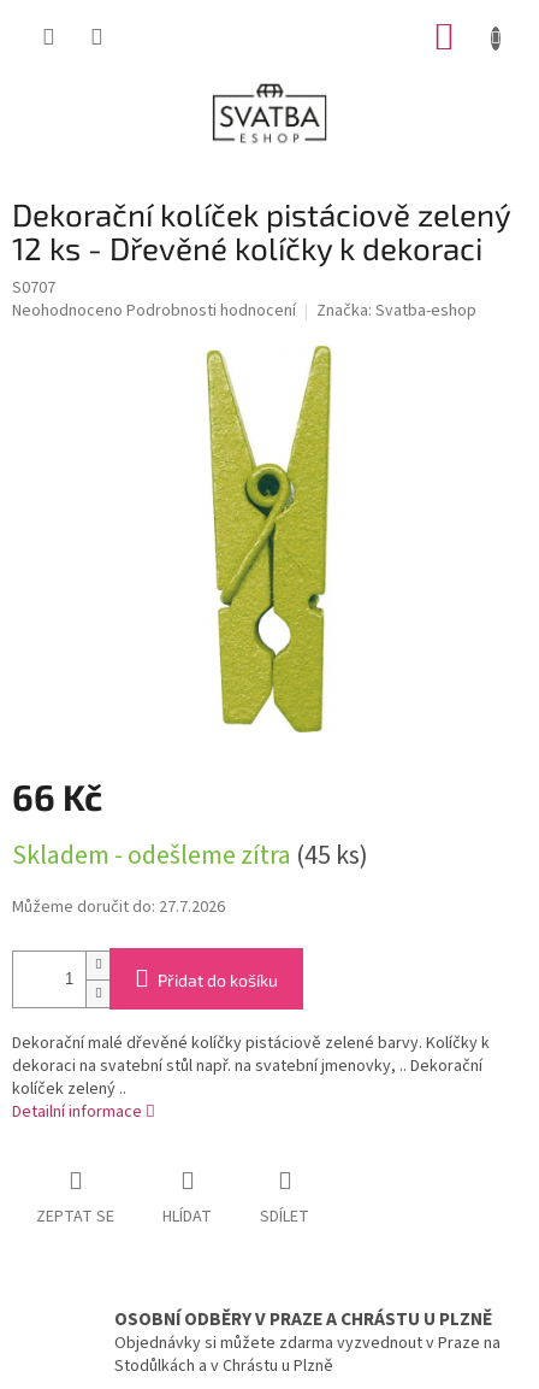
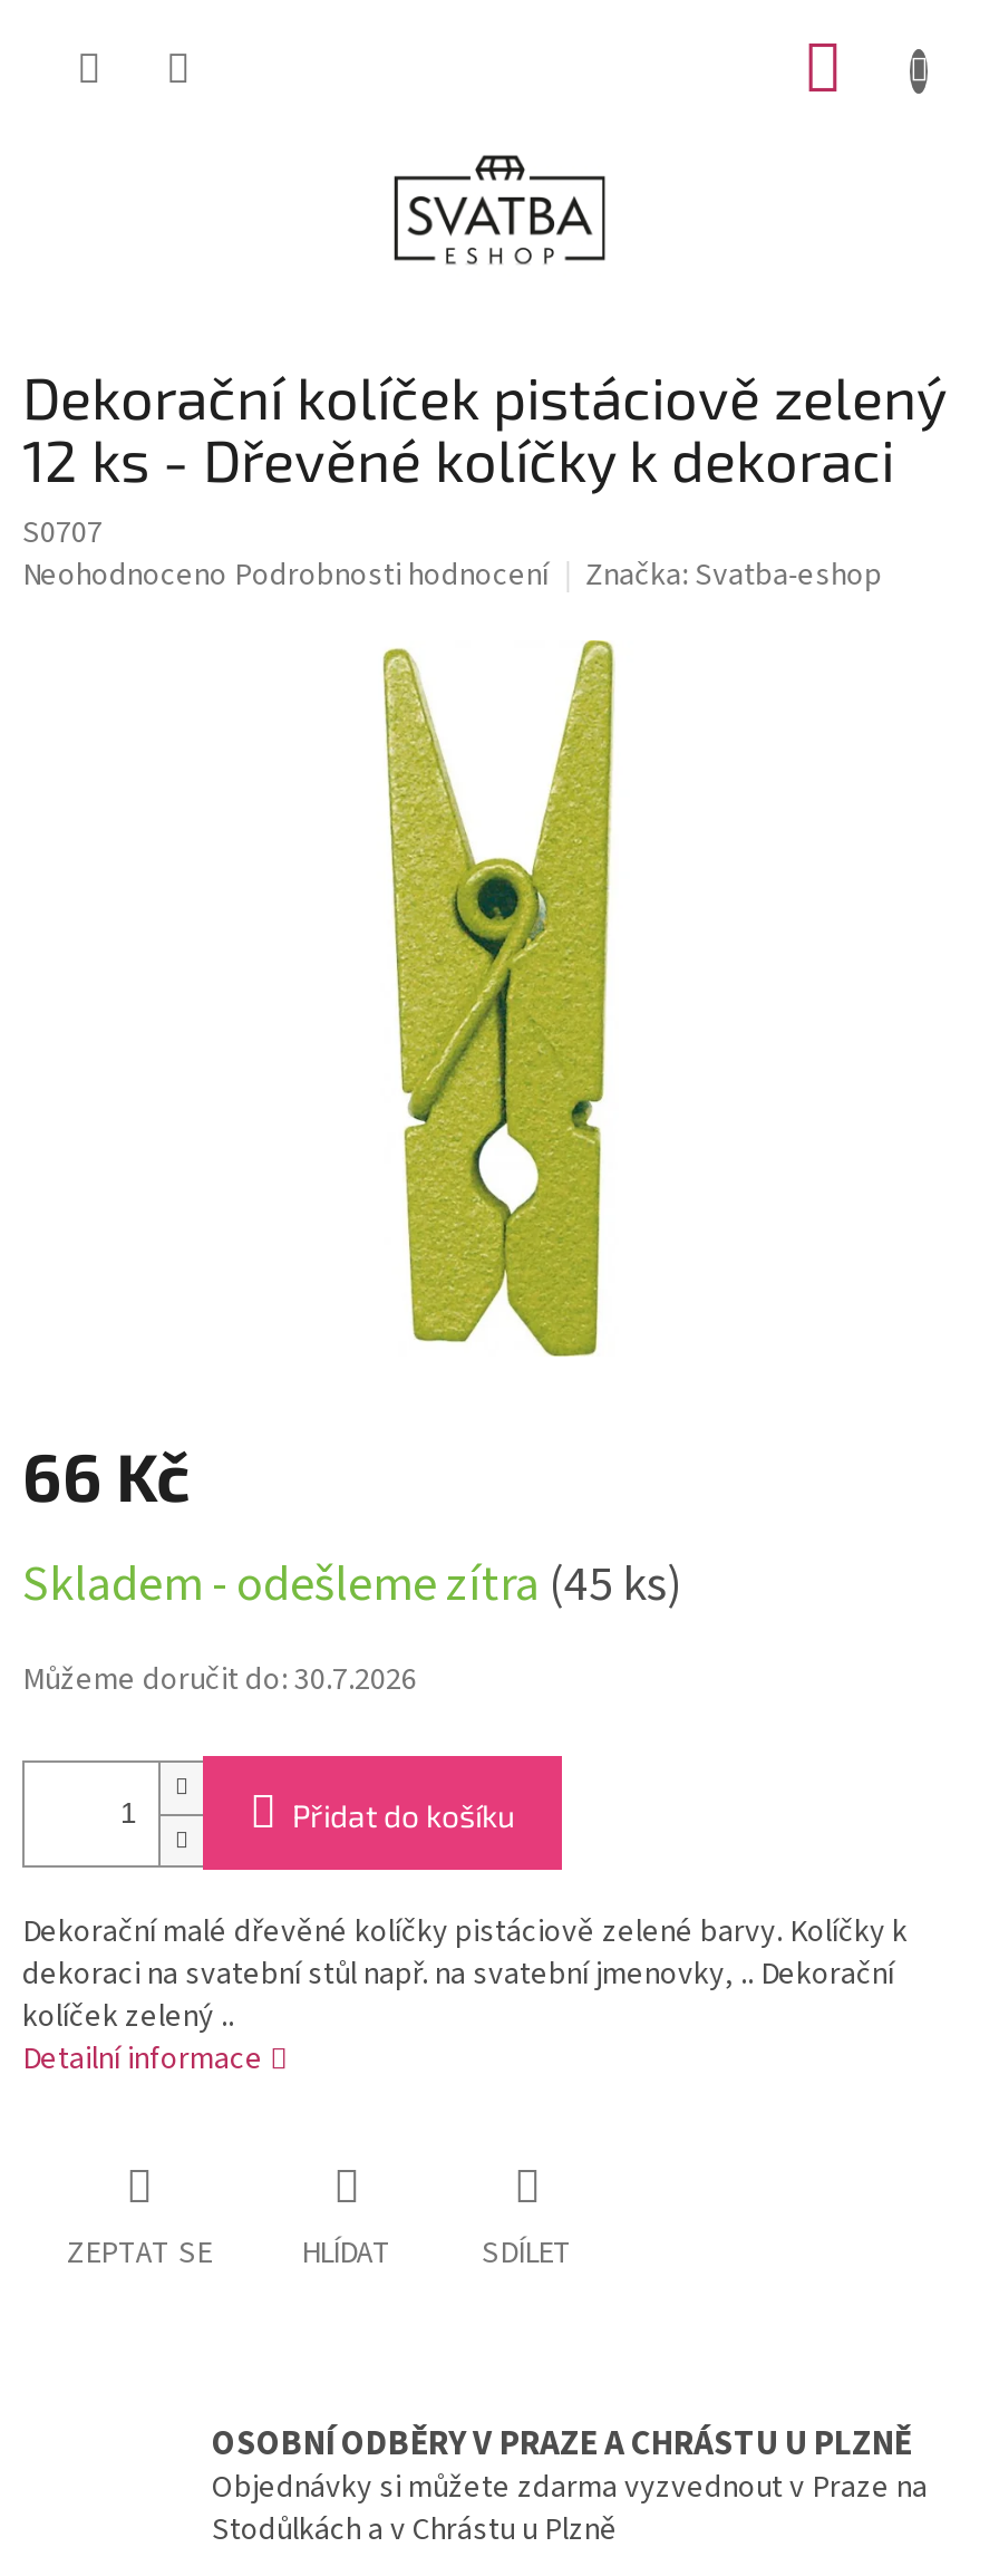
- Můžeme doručit do: 27.7.2026
+ Můžeme doručit do: 30.7.2026
